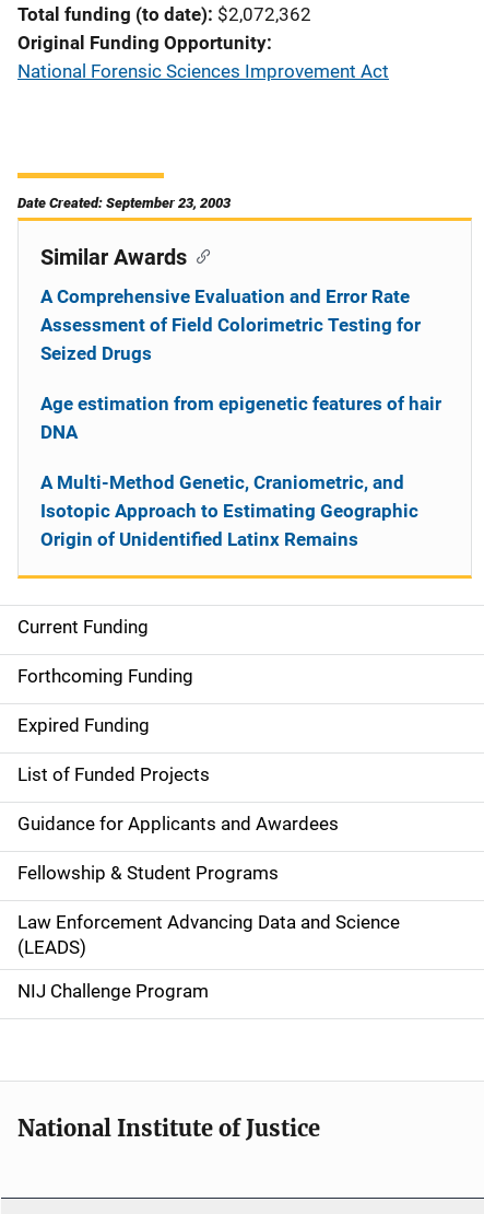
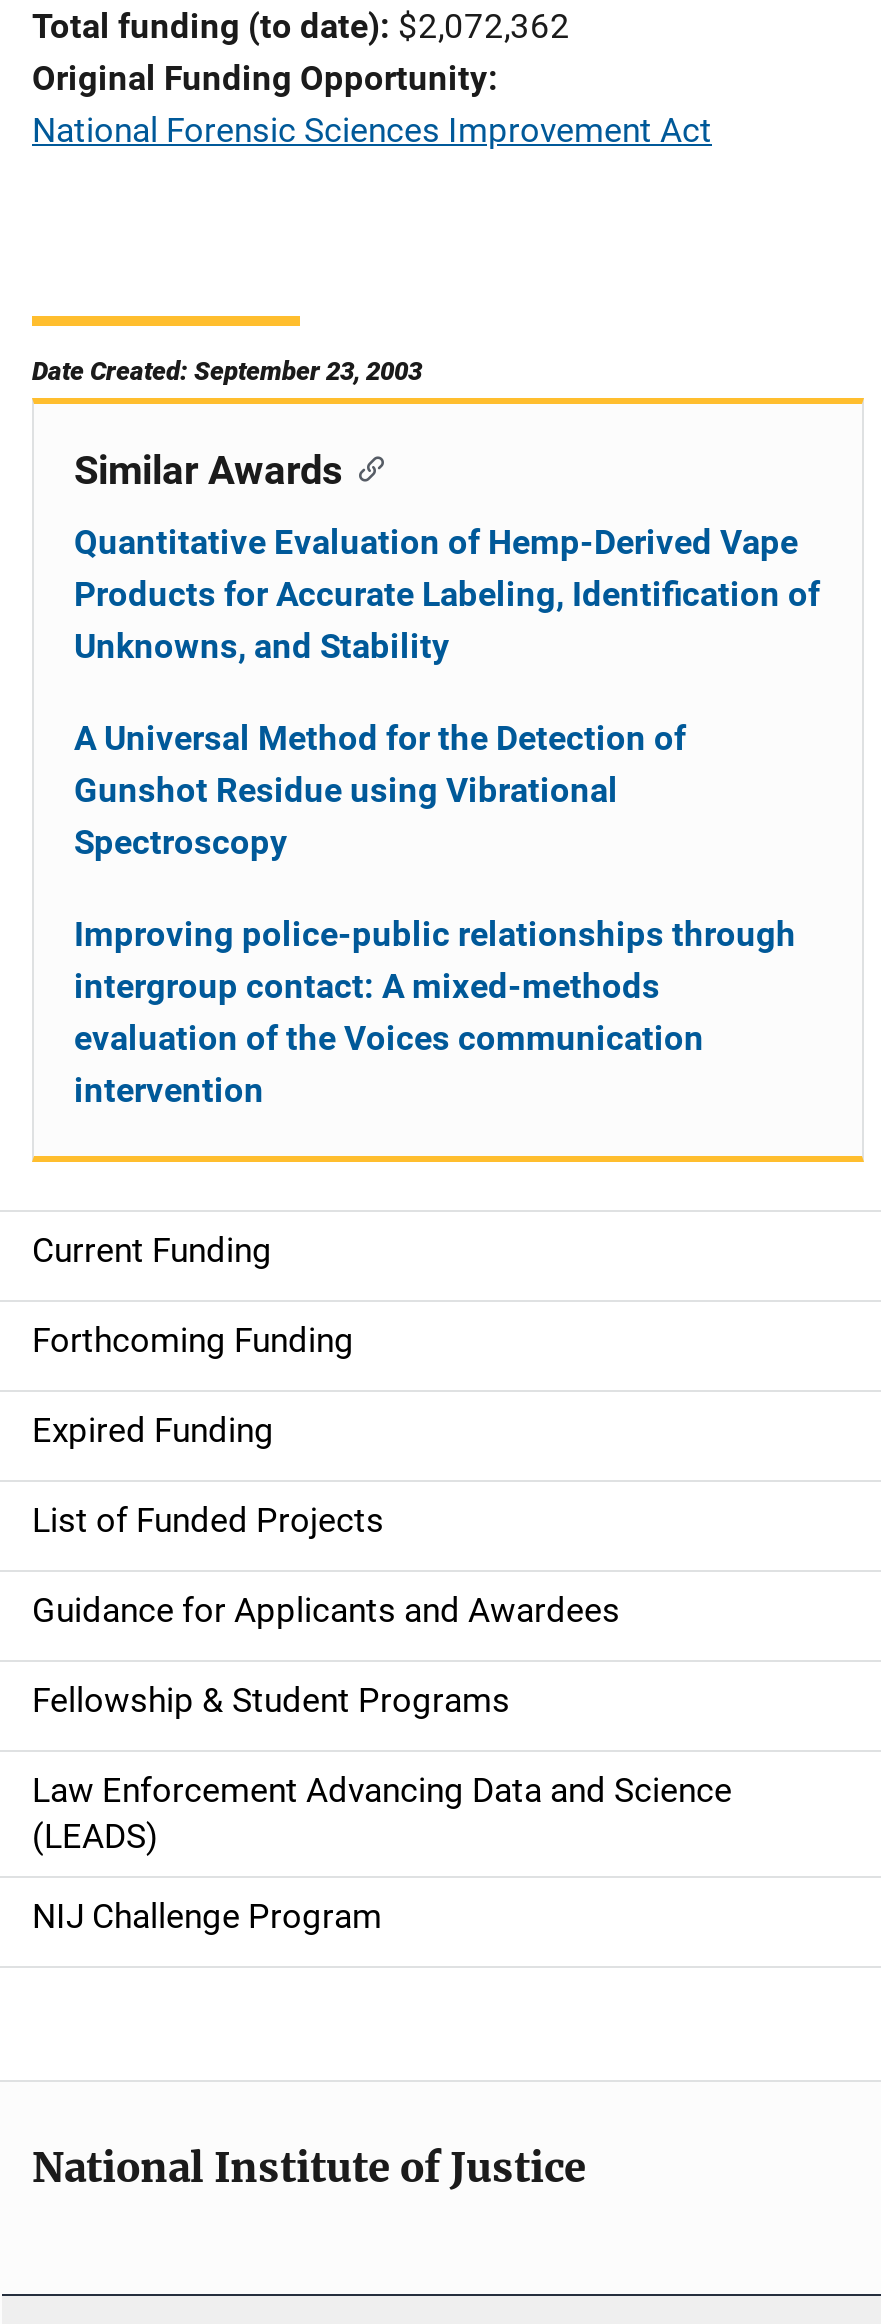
- A Comprehensive Evaluation and Error Rate
- Assessment of Field Colorimetric Testing for
- Seized Drugs
+ Quantitative Evaluation of Hemp-Derived Vape
+ Products for Accurate Labeling, Identification of
+ Unknowns, and Stability

- Age estimation from epigenetic features of hair
- DNA
+ A Universal Method for the Detection of
+ Gunshot Residue using Vibrational
+ Spectroscopy

- A Multi-Method Genetic, Craniometric, and
- Isotopic Approach to Estimating Geographic
- Origin of Unidentified Latinx Remains
+ Improving police-public relationships through
+ intergroup contact: A mixed-methods
+ evaluation of the Voices communication
+ intervention
